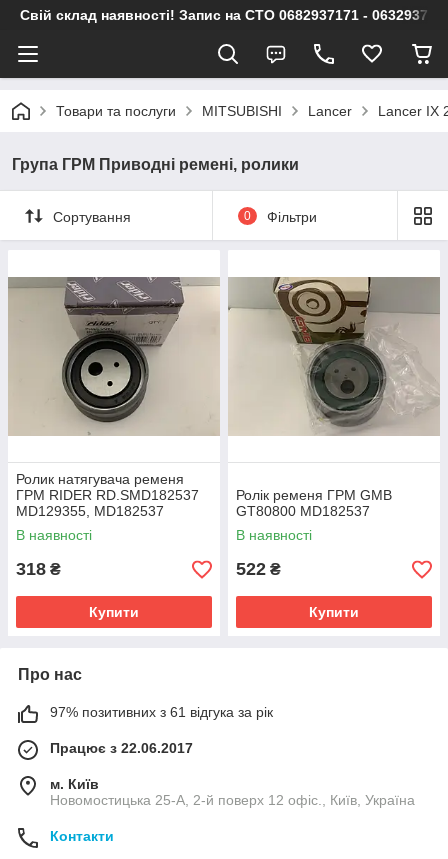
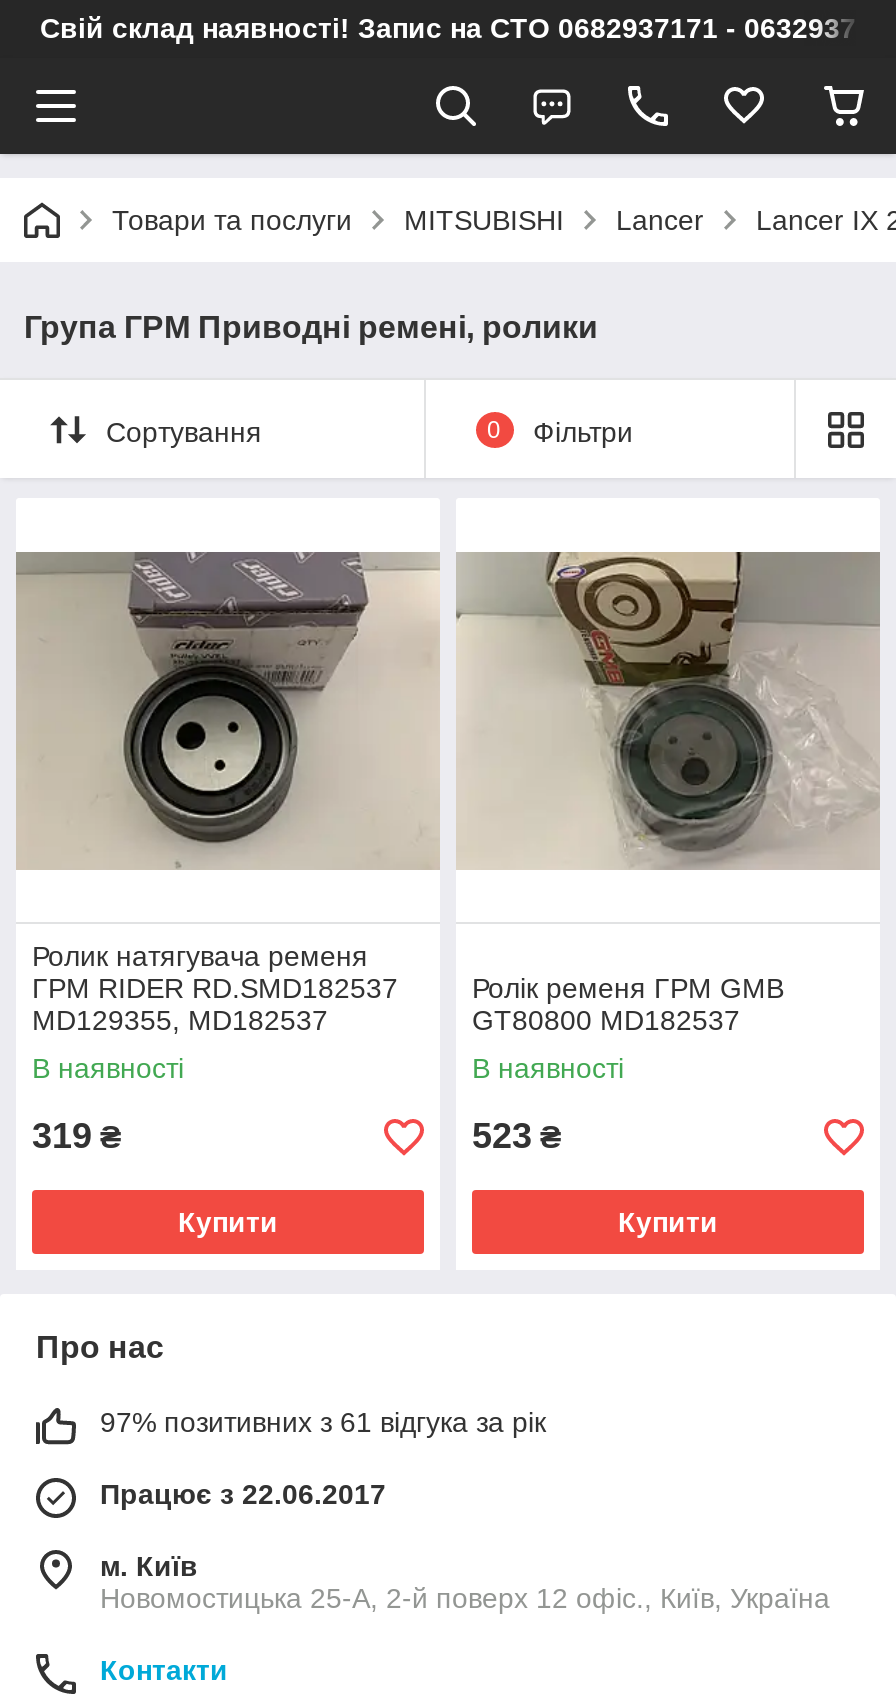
- 318 ₴
+ 319 ₴

- 522 ₴
+ 523 ₴
